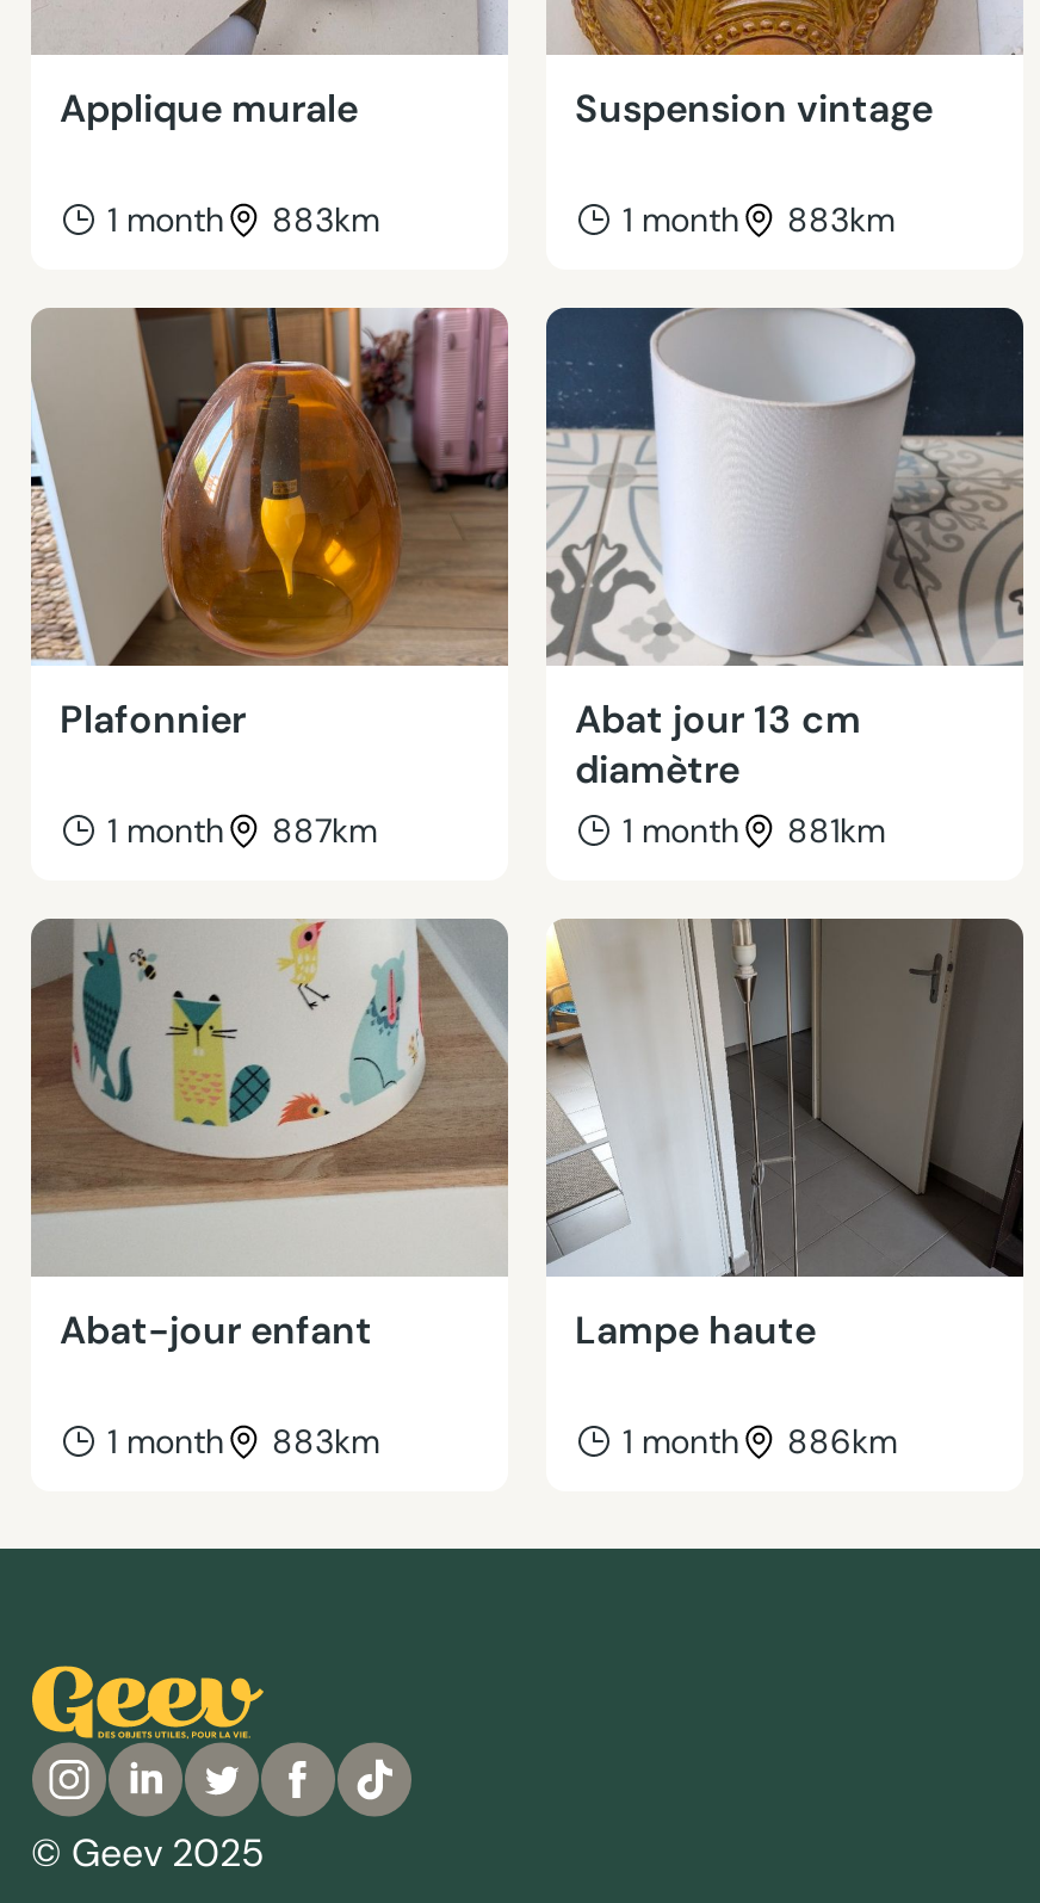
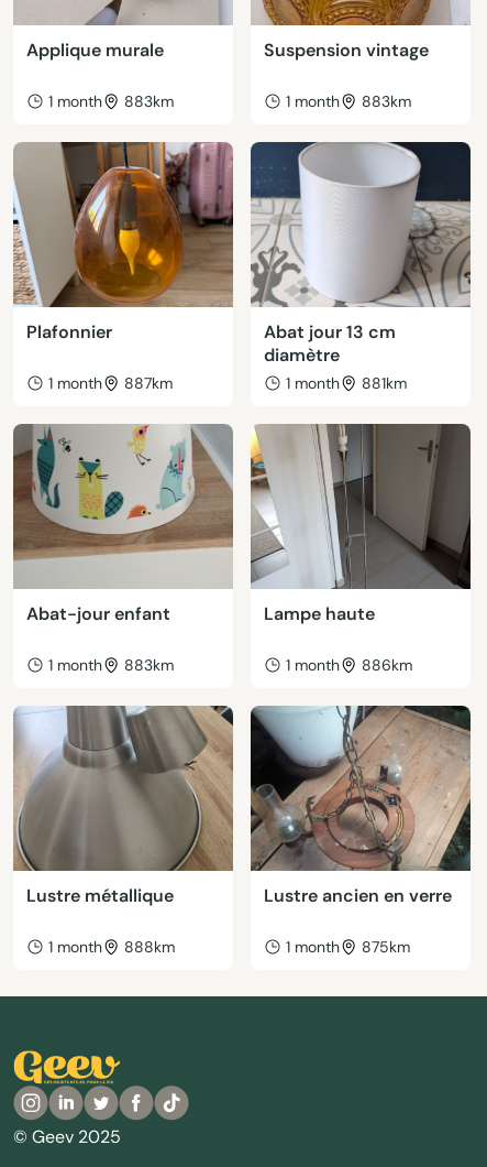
+ [image]
+ Lustre métallique
+ 1 month
+ 888km

+ [image]
+ Lustre ancien en verre
+ 1 month
+ 875km
